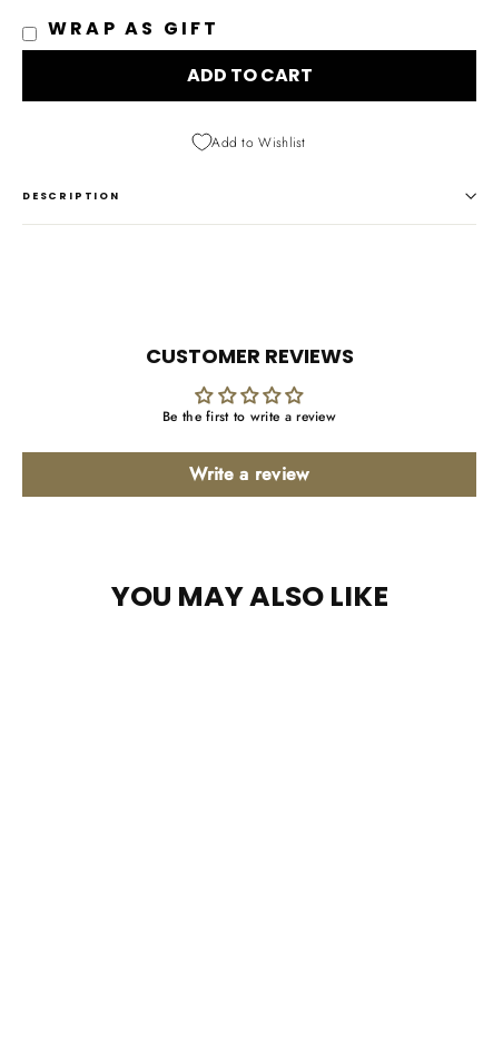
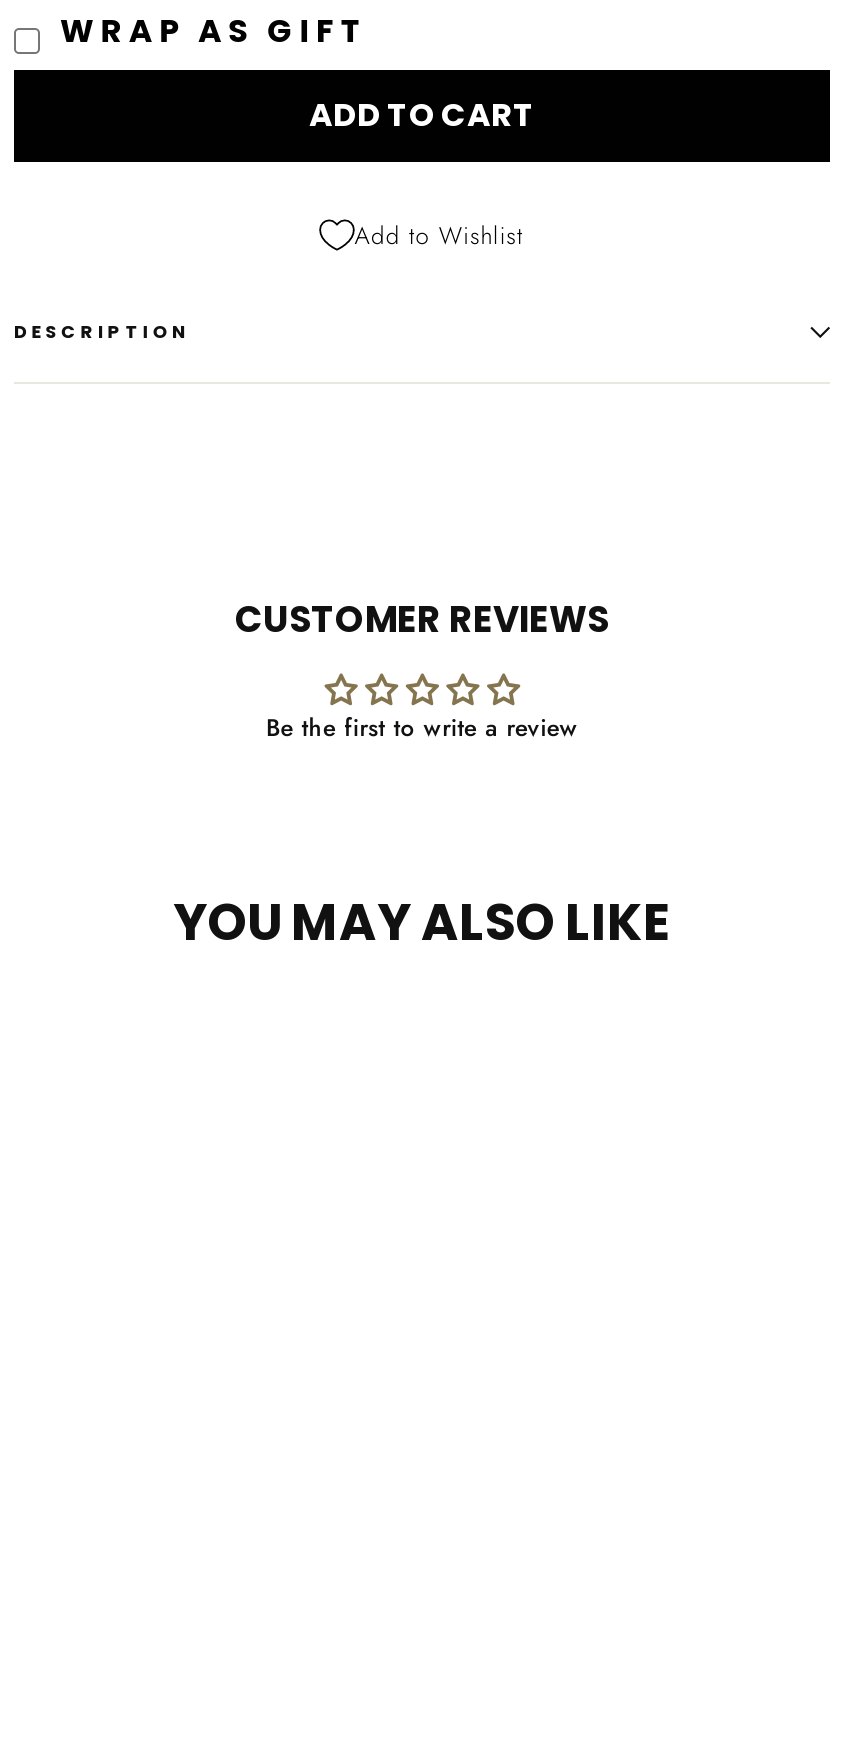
- Write a review
